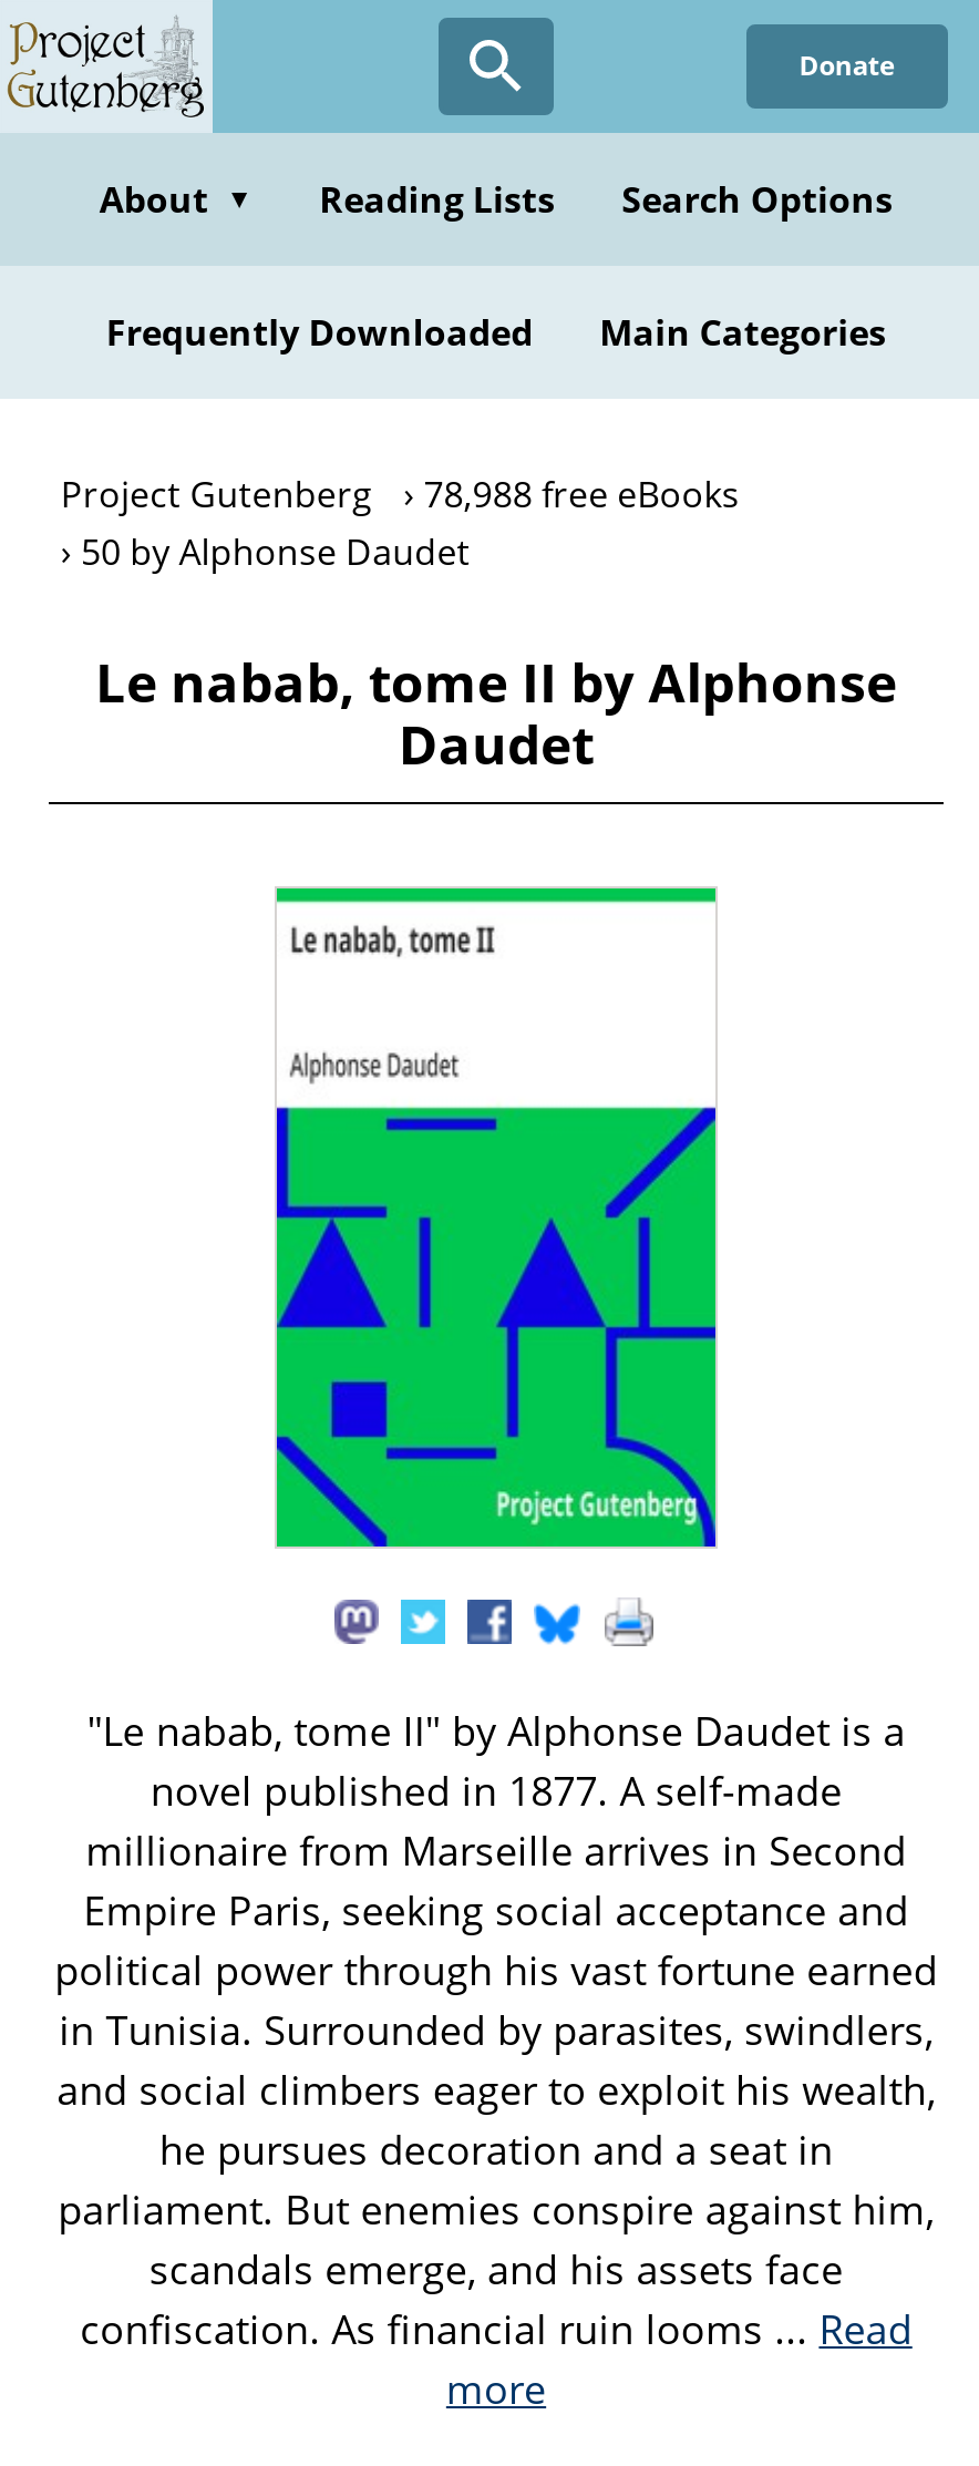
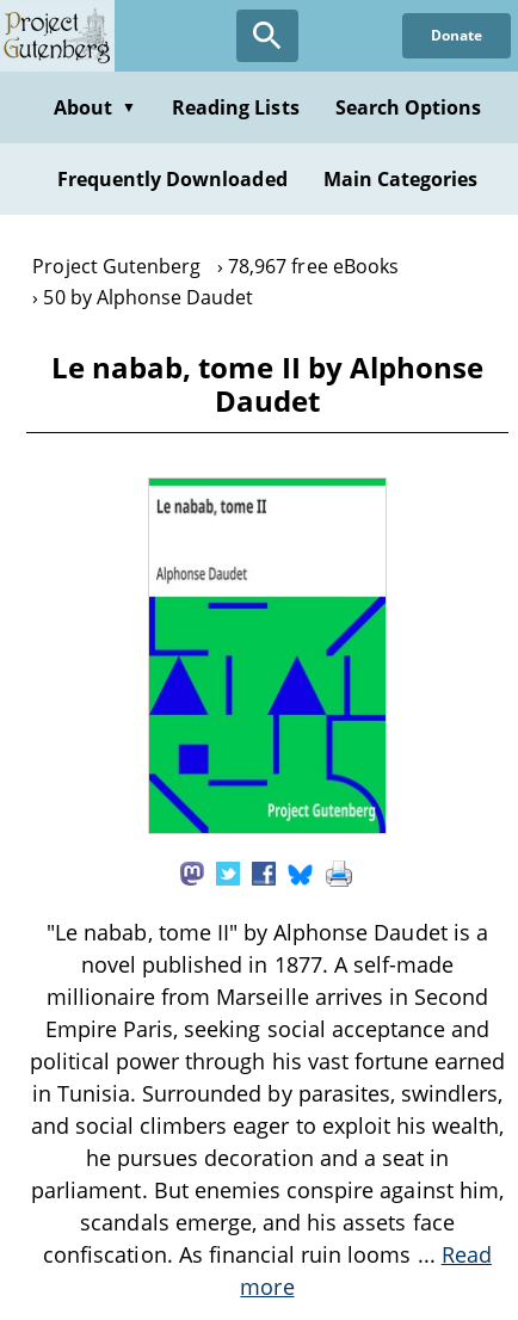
- Project Gutenberg 78,988 free eBooks
+ Project Gutenberg 78,967 free eBooks
